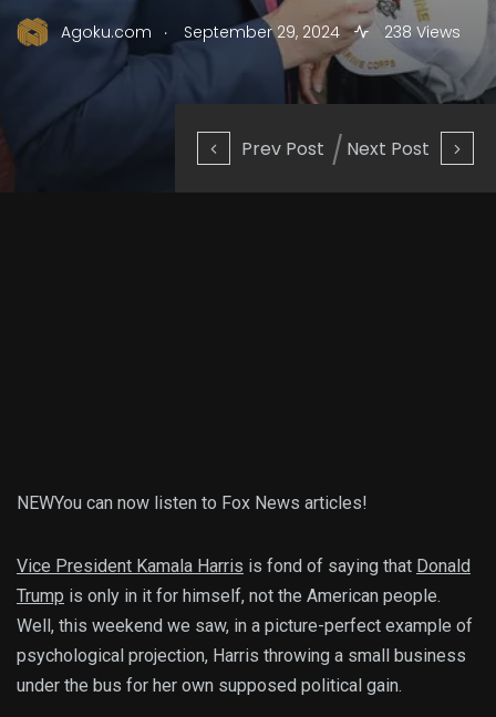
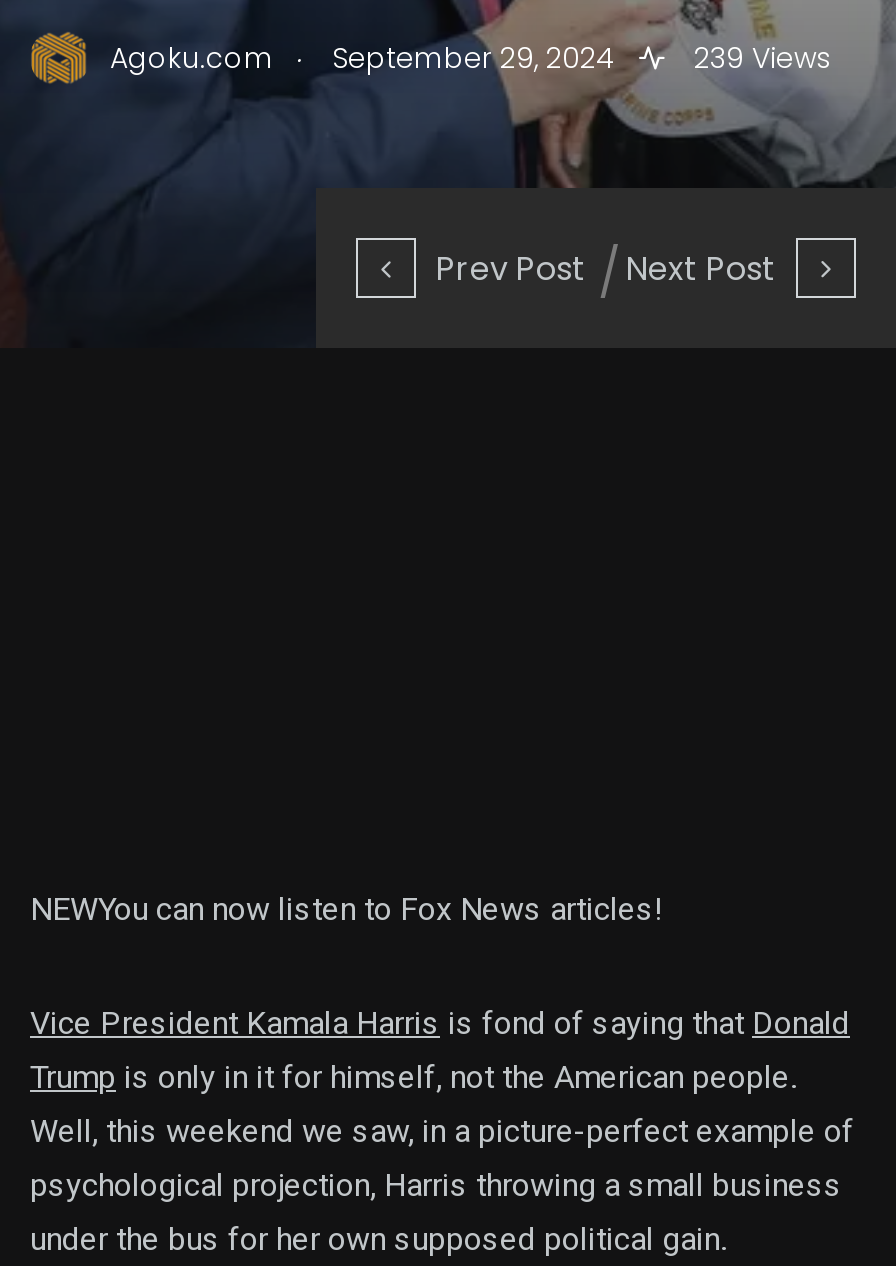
- Agoku.com . September 29, 2024 238 Views
+ Agoku.com . September 29, 2024 239 Views
